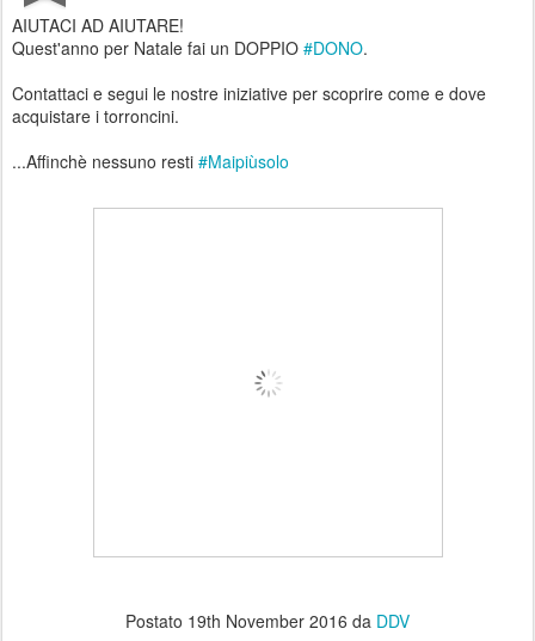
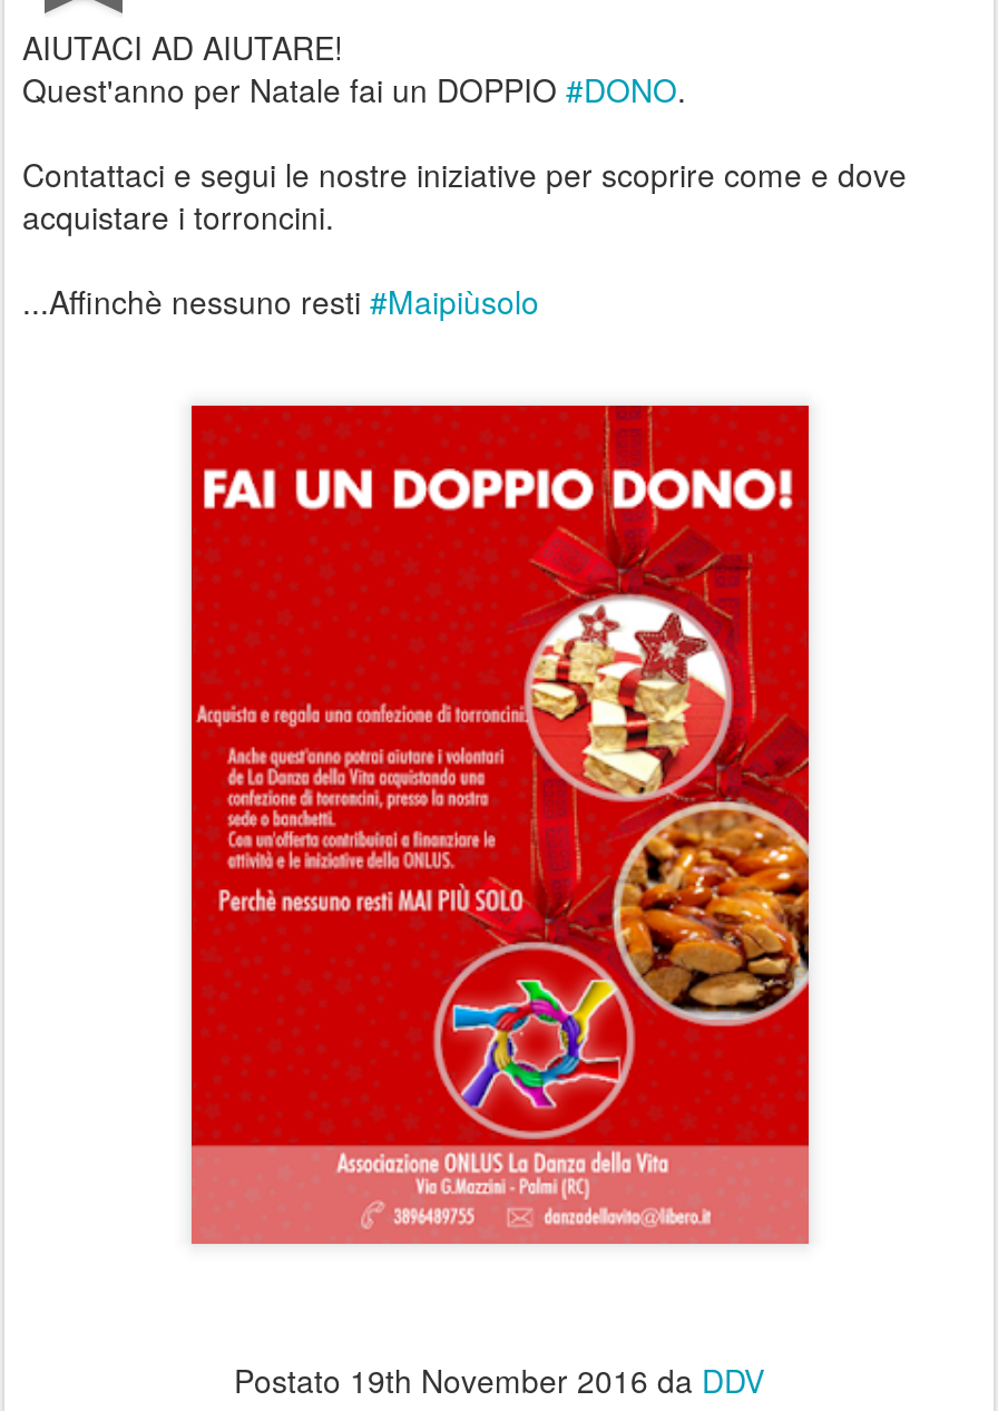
+ [image]
